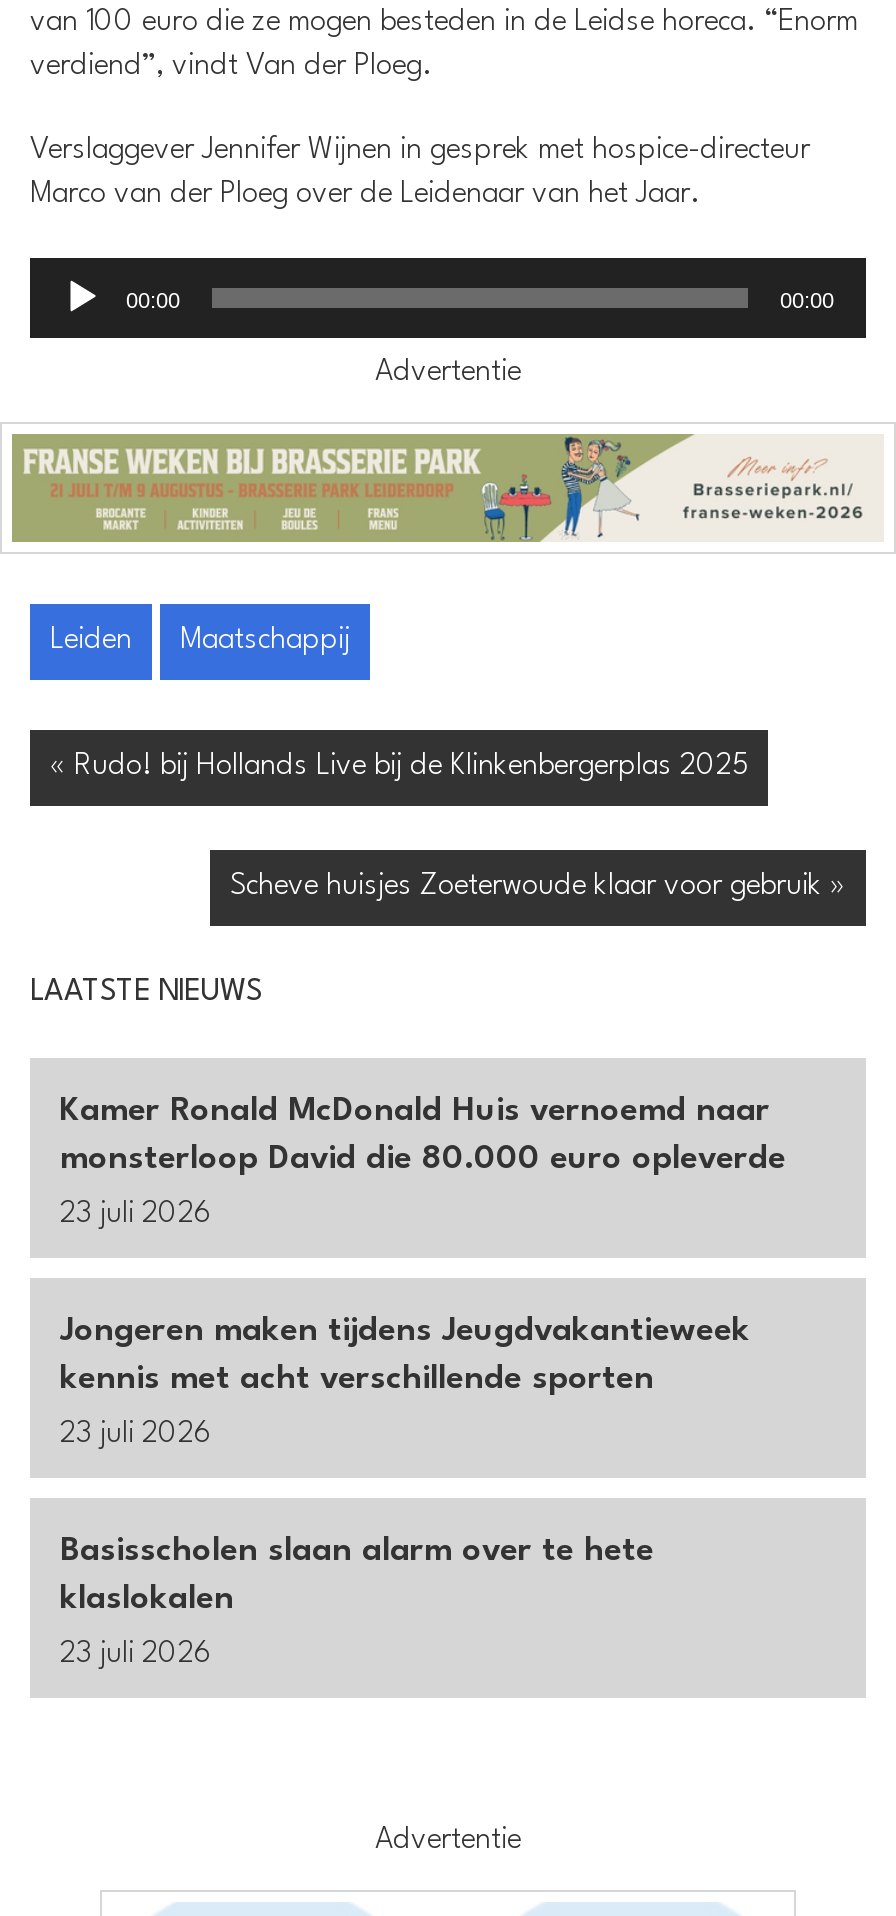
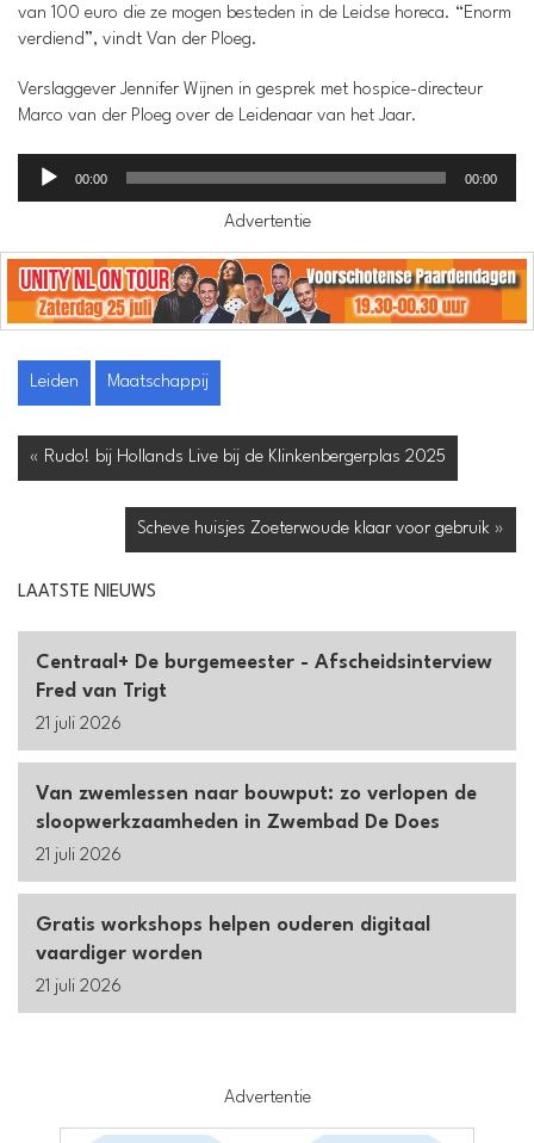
- [image]
+ [image]

- Kamer Ronald McDonald Huis vernoemd naar
- monsterloop David die 80.000 euro opleverde
+ Centraal+ De burgemeester - Afscheidsinterview
+ Fred van Trigt

- 23 juli 2026
+ 21 juli 2026

- Jongeren maken tijdens Jeugdvakantieweek
- kennis met acht verschillende sporten
+ Van zwemlessen naar bouwput: zo verlopen de
+ sloopwerkzaamheden in Zwembad De Does

- 23 juli 2026
+ 21 juli 2026

- Basisscholen slaan alarm over te hete
- klaslokalen
+ Gratis workshops helpen ouderen digitaal
+ vaardiger worden

- 23 juli 2026
+ 21 juli 2026
